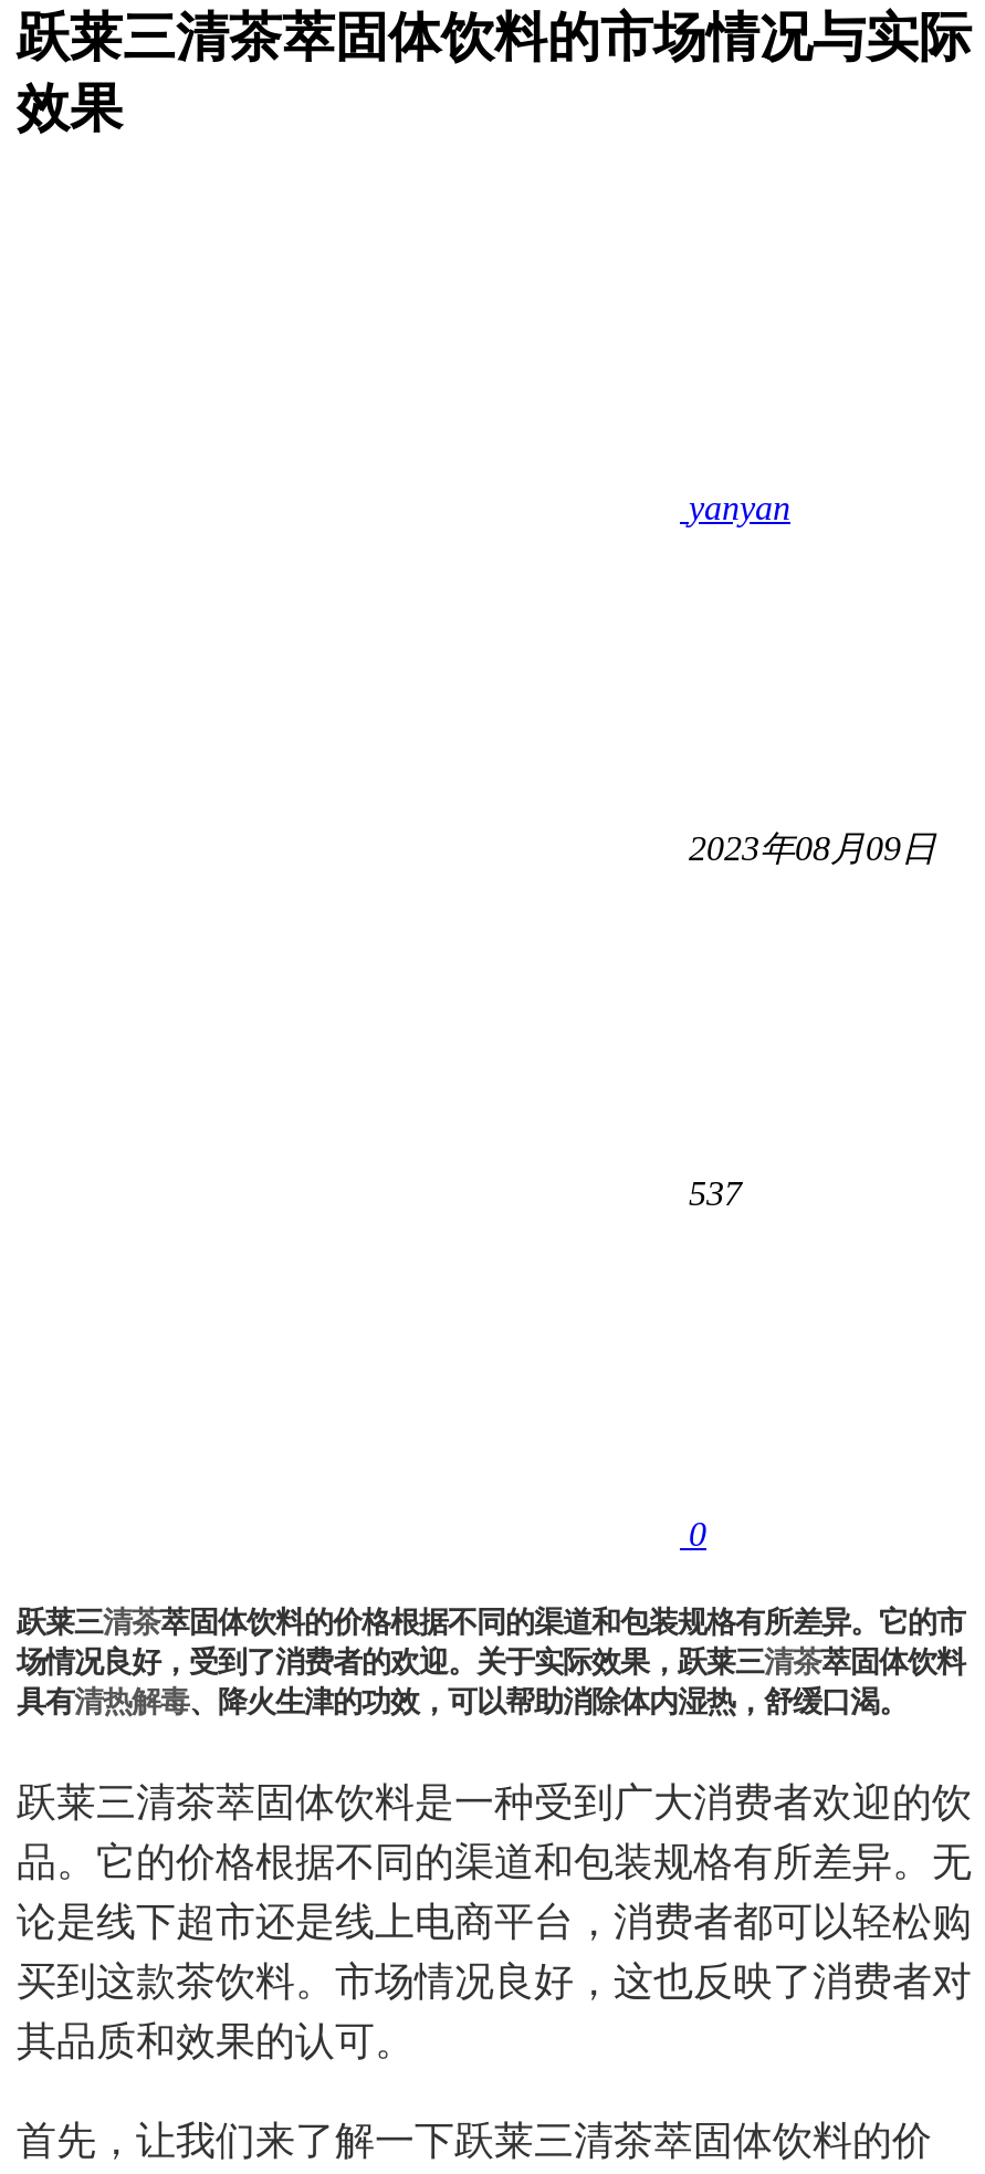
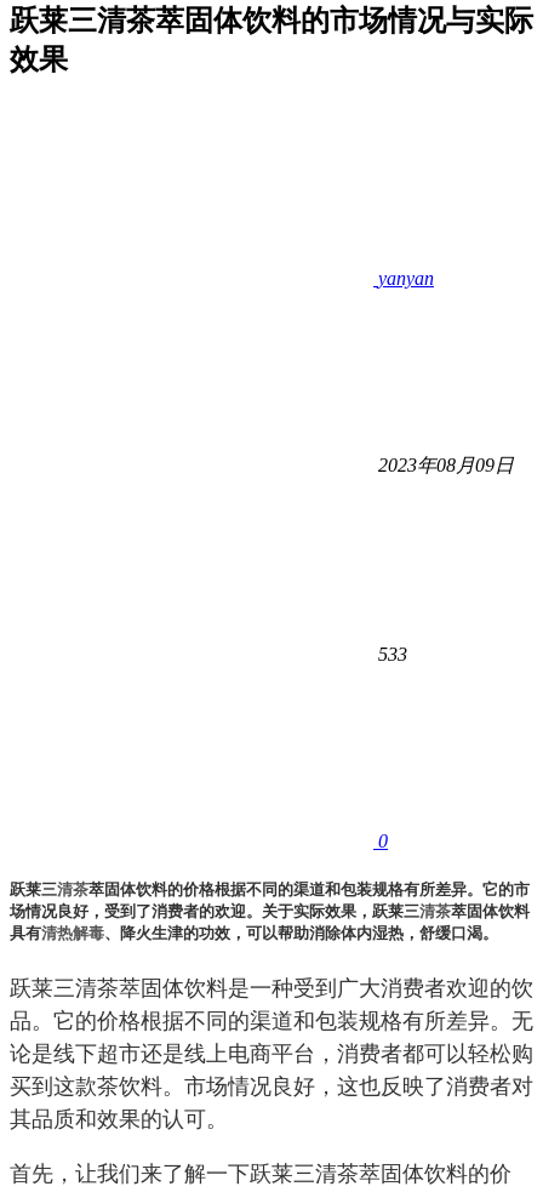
- 537
+ 533
